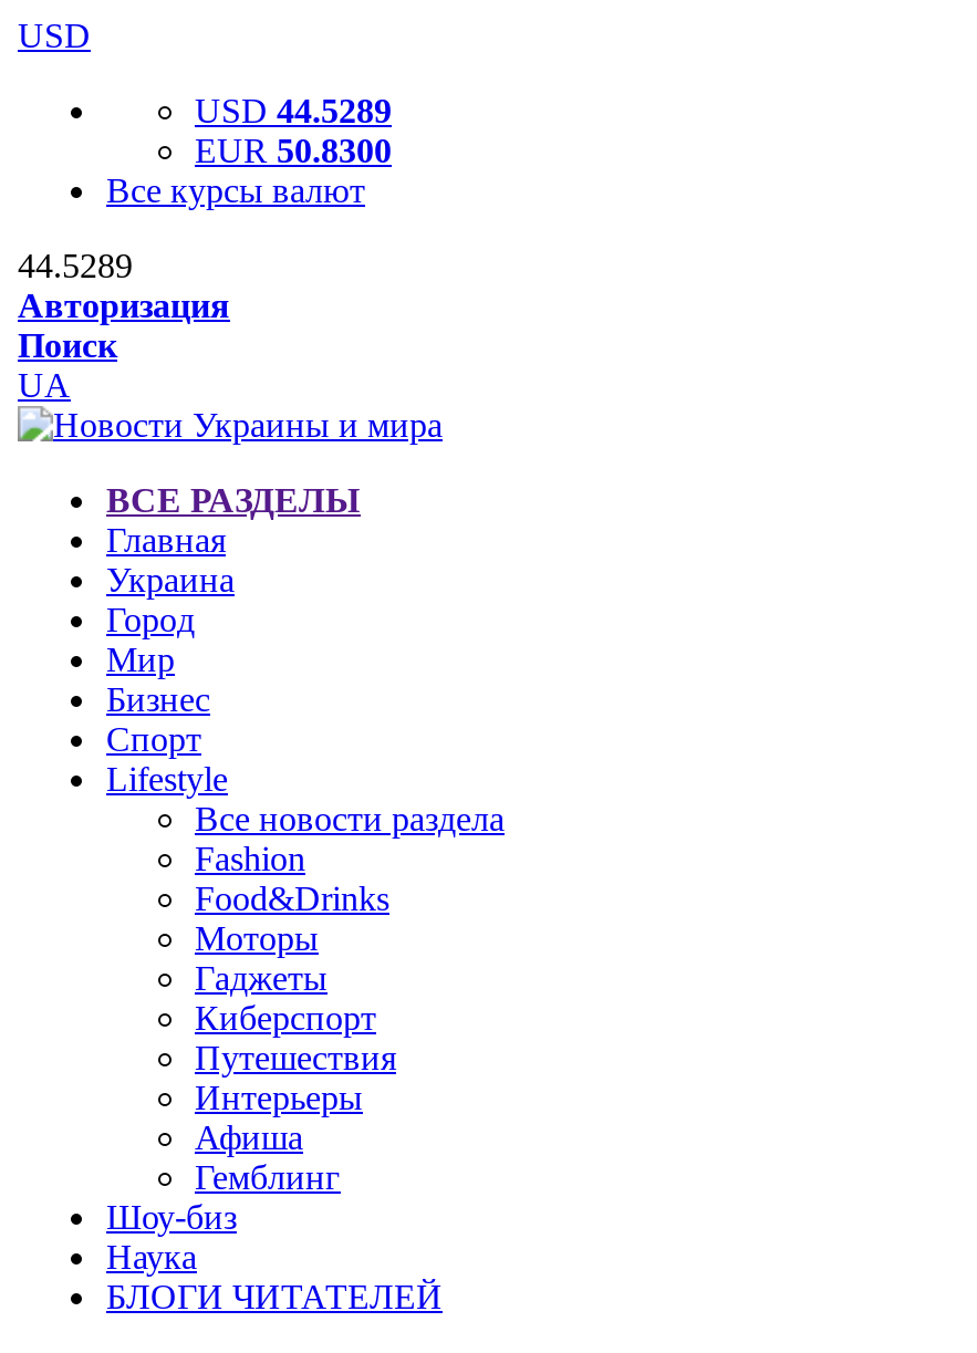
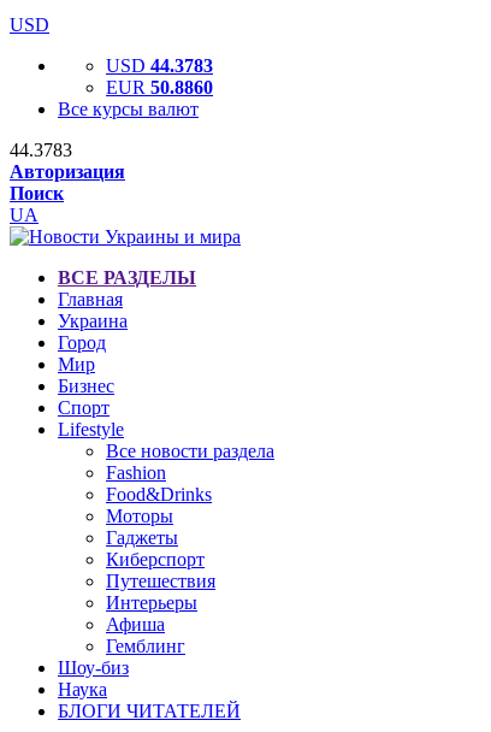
- USD 44.5289
+ USD 44.3783

- EUR 50.8300
+ EUR 50.8860

- 44.5289
+ 44.3783
